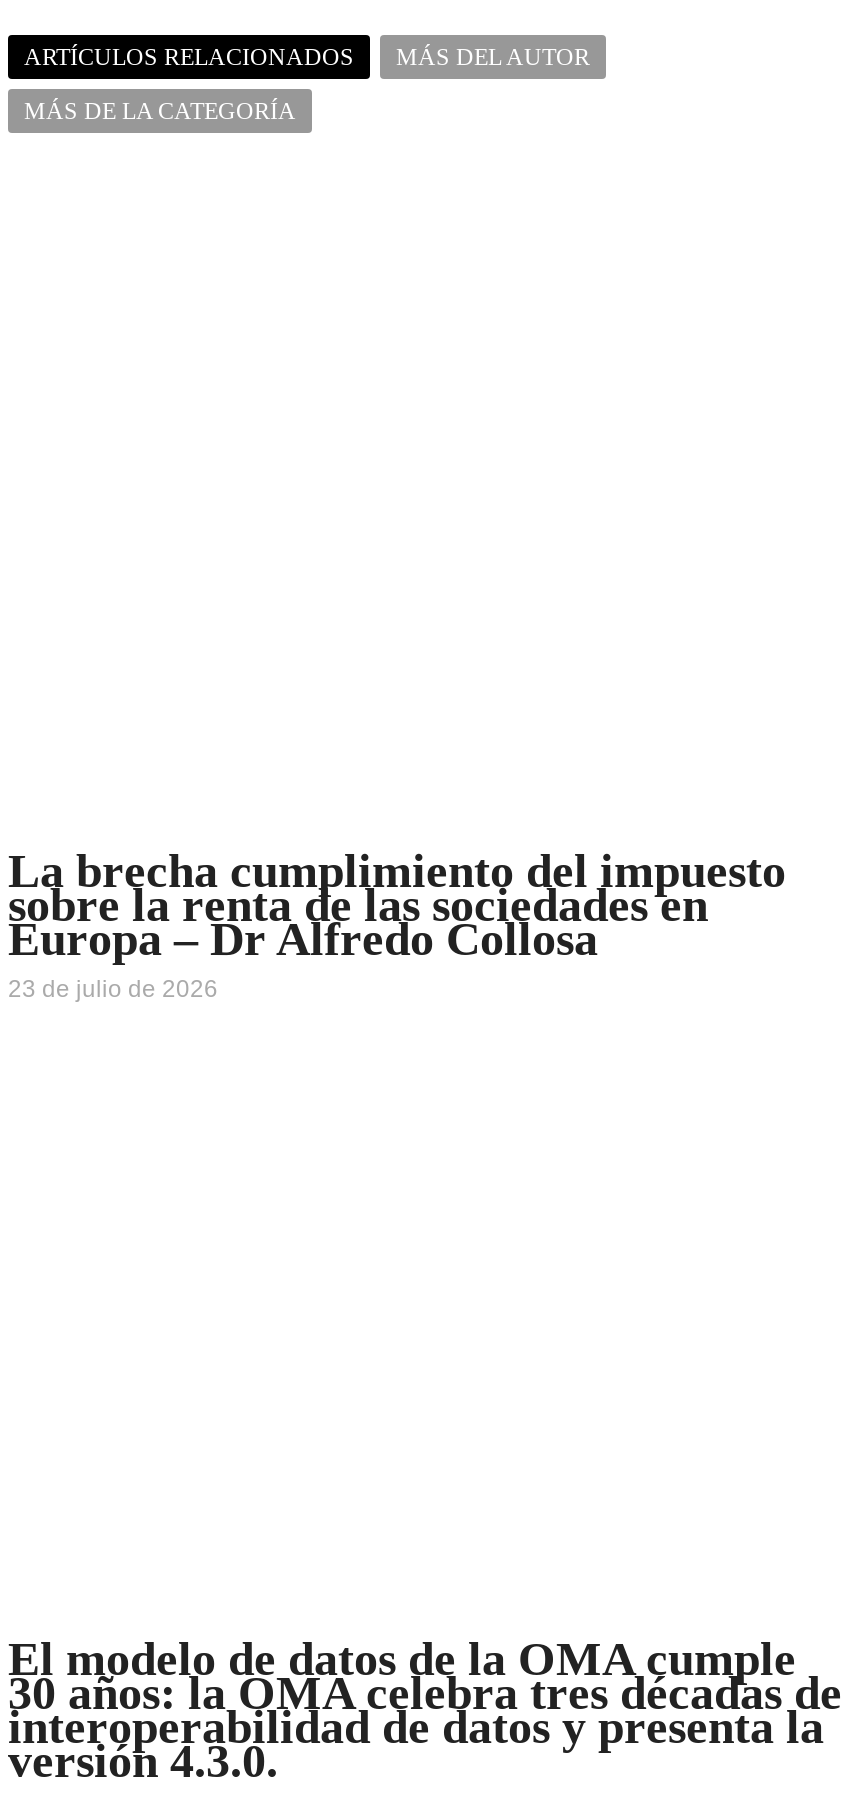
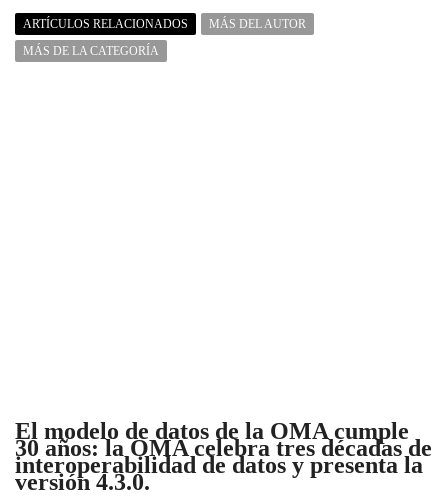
- La brecha cumplimiento del impuesto
- sobre la renta de las sociedades en
- Europa – Dr Alfredo Collosa
- 23 de julio de 2026
